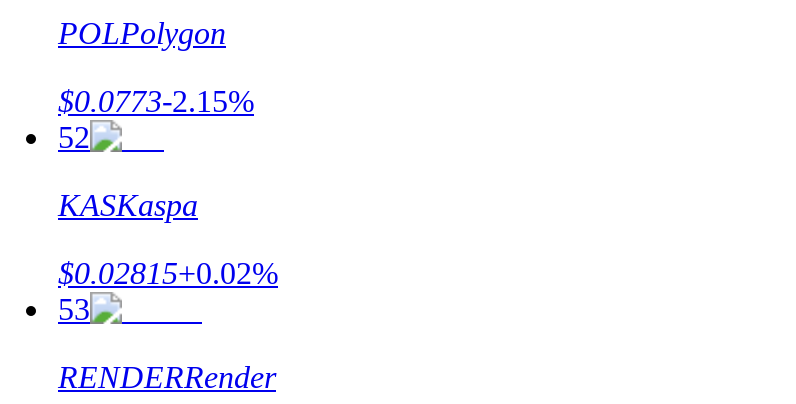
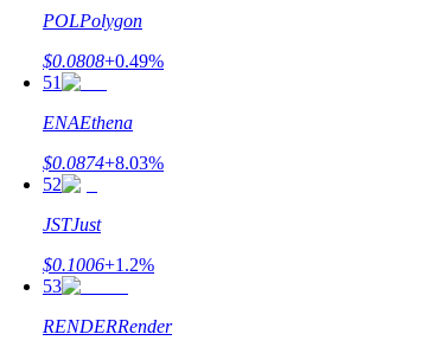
- $0.0773-2.15%
+ $0.0808+0.49%
+ 51
+ ENAEthena
+ $0.0874+8.03%

- KASKaspa
+ JSTJust

- $0.02815+0.02%
+ $0.1006+1.2%
